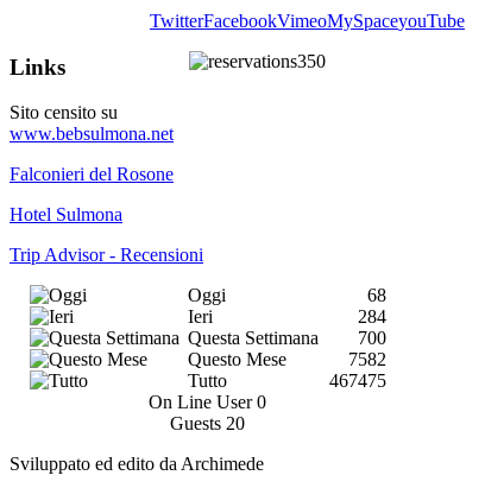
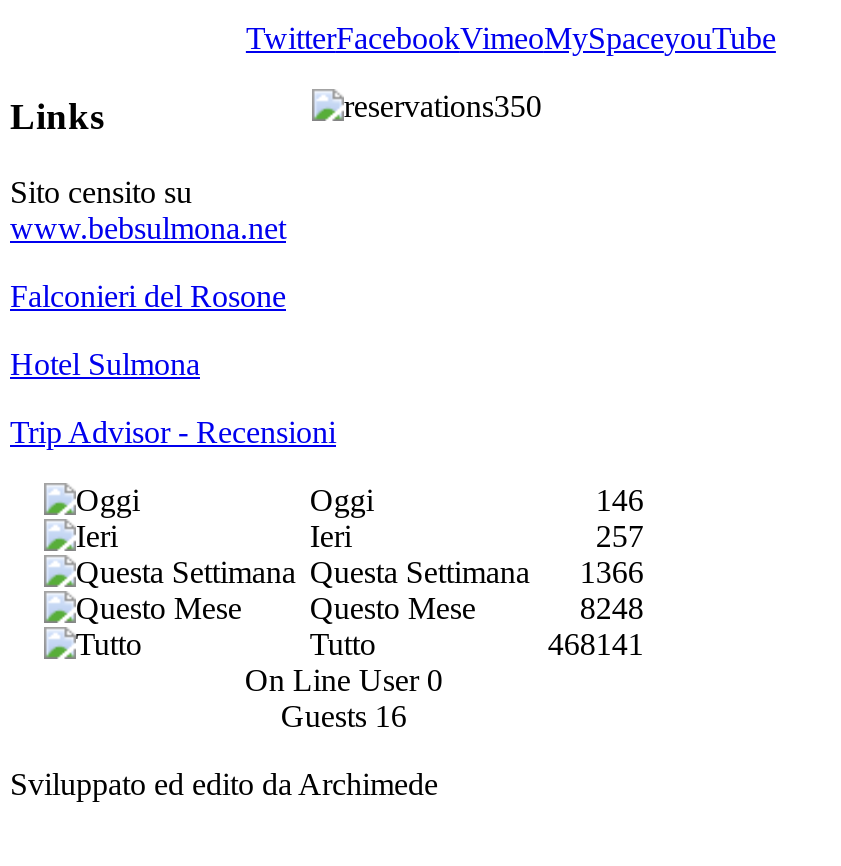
- 68
+ 146

- 284
+ 257

- Questa Settimana 700
+ Questa Settimana 1366

- 7582
+ 8248

- 467475
+ 468141

- Guests 20
+ Guests 16
